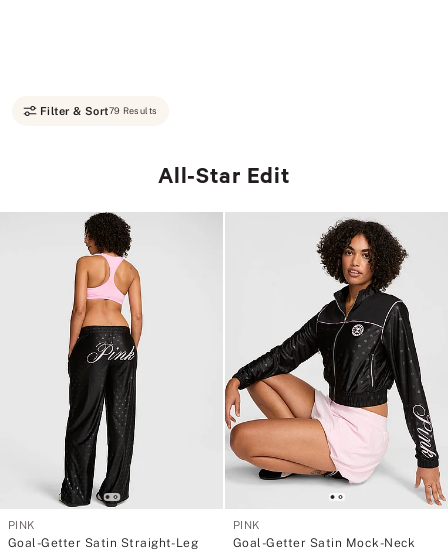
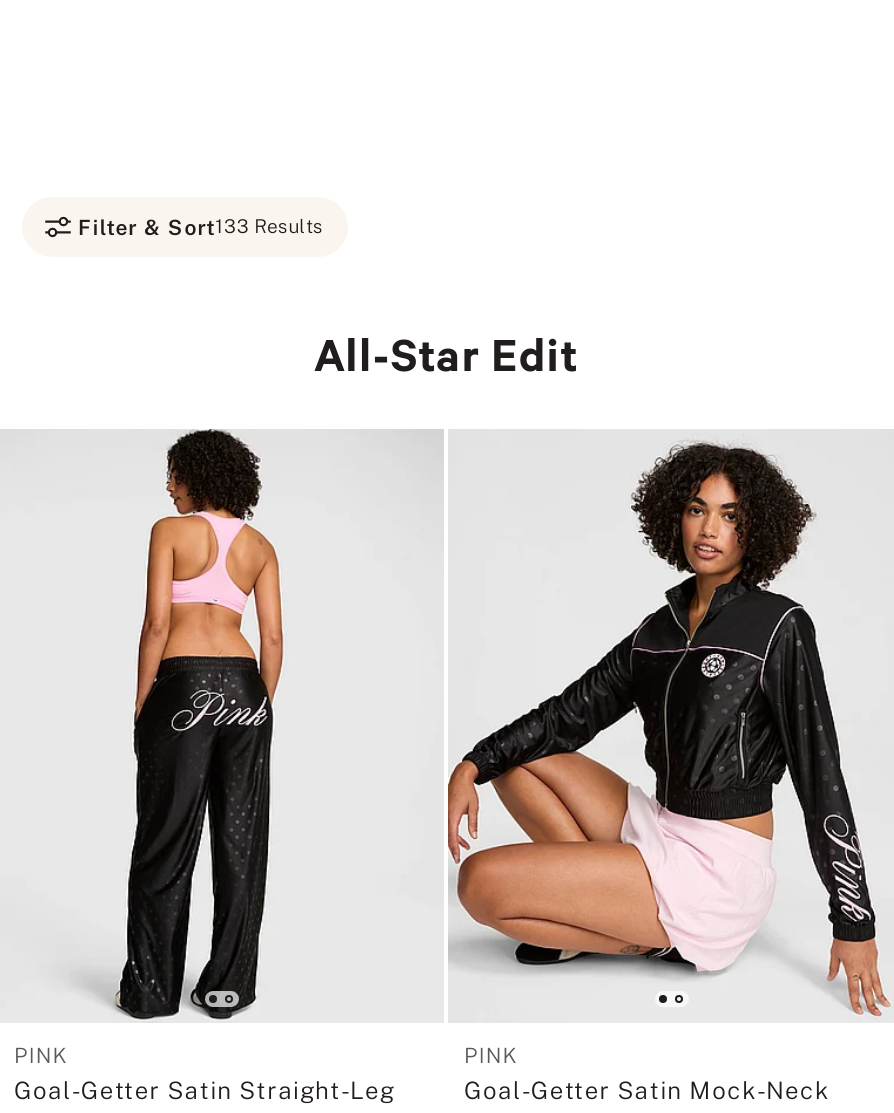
- Filter & Sort79 Results
+ Filter & Sort133 Results
